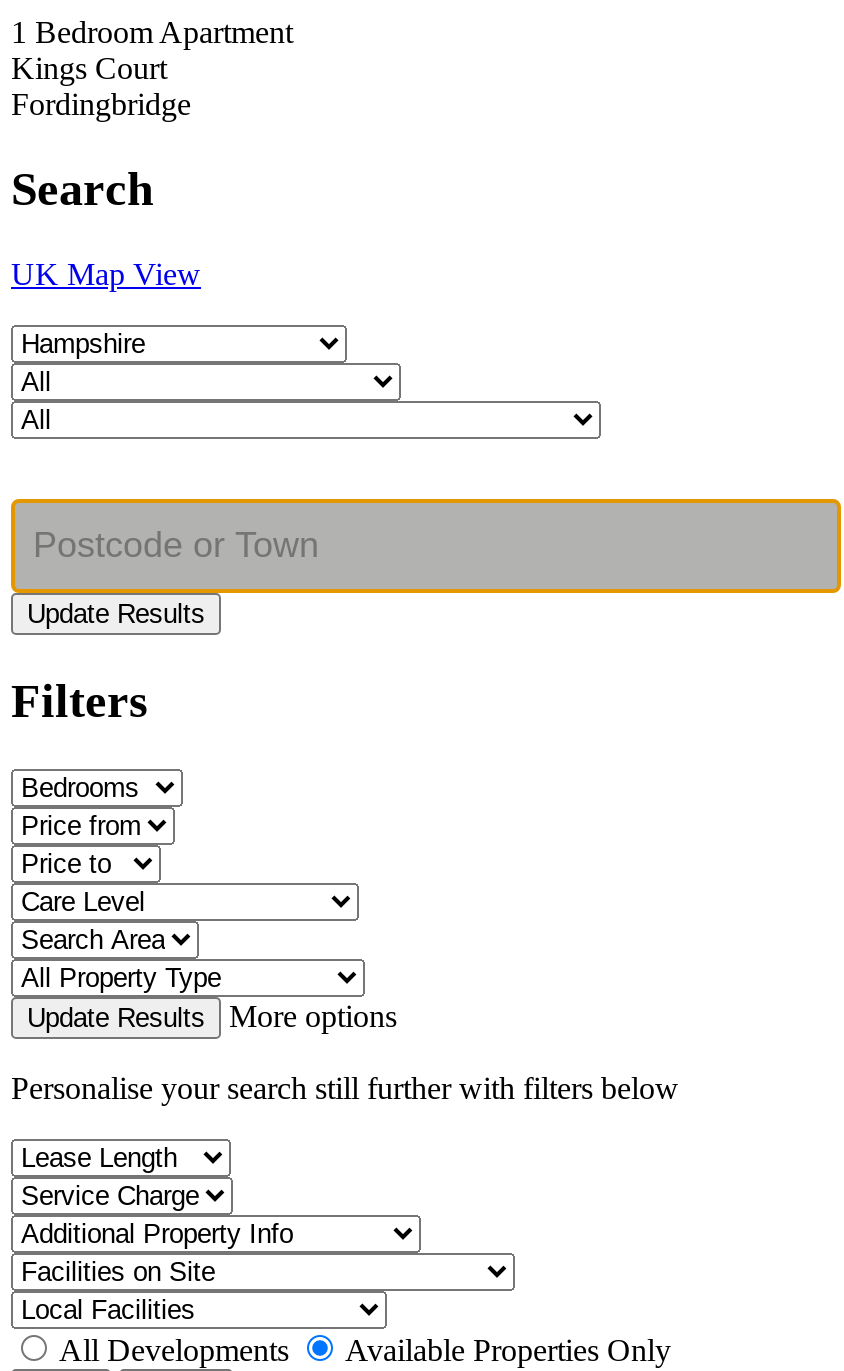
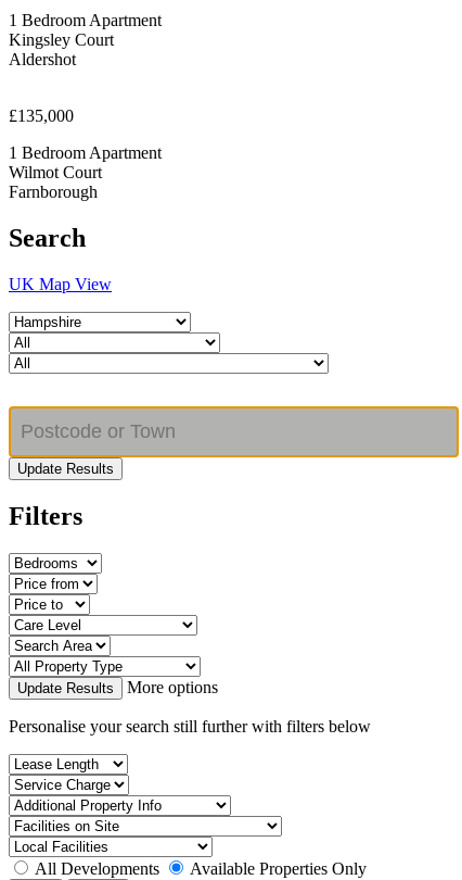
- Kings Court
- Fordingbridge
+ Kingsley Court
+ Aldershot
+ £135,000
+ 1 Bedroom Apartment
+ Wilmot Court
+ Farnborough
